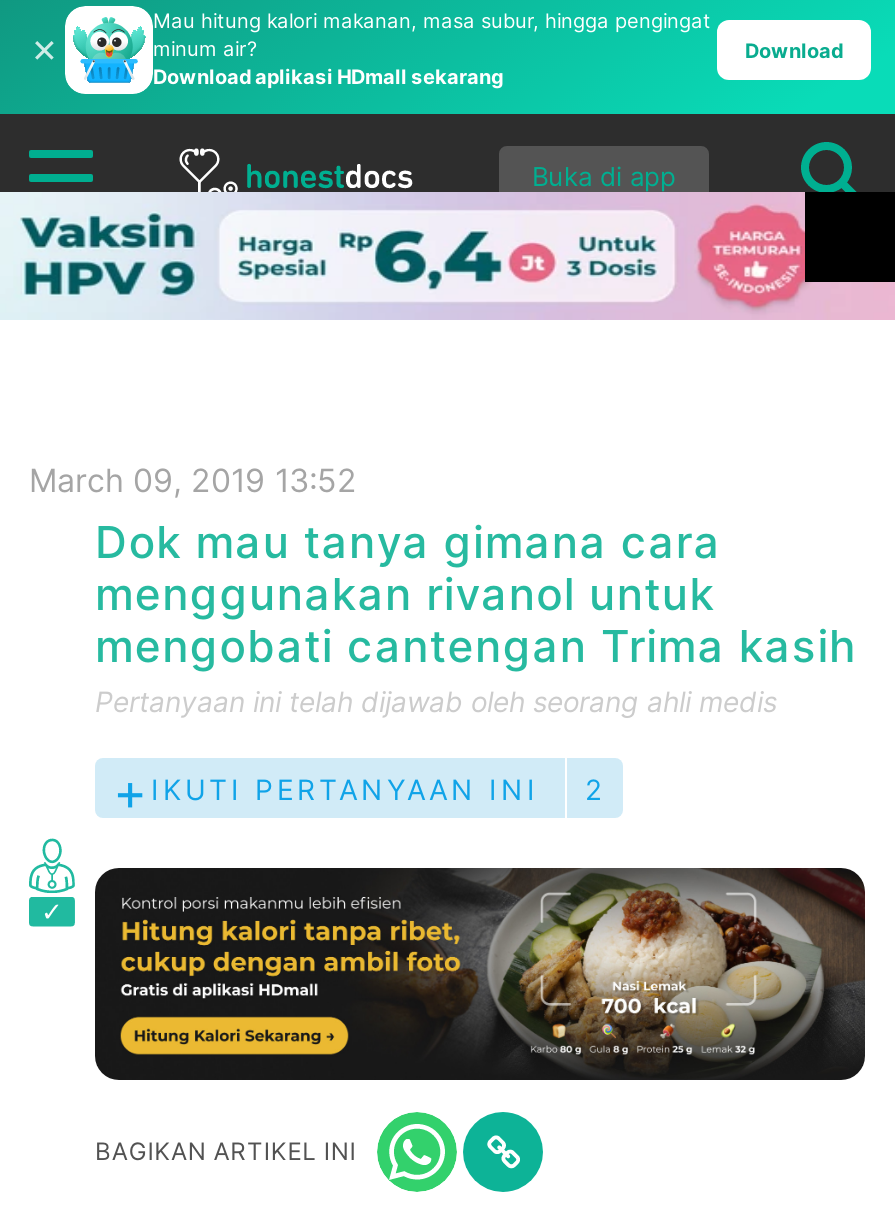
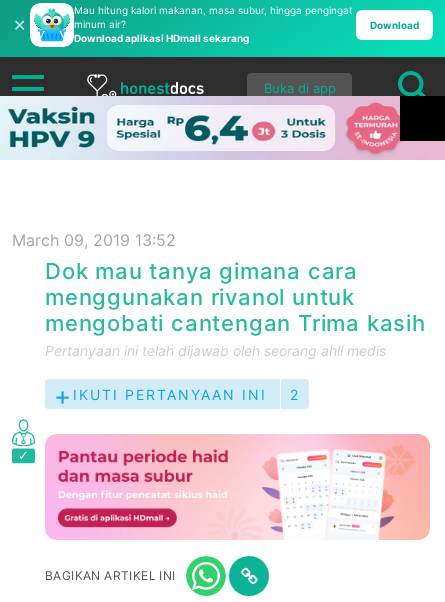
- [image]
+ [image]
